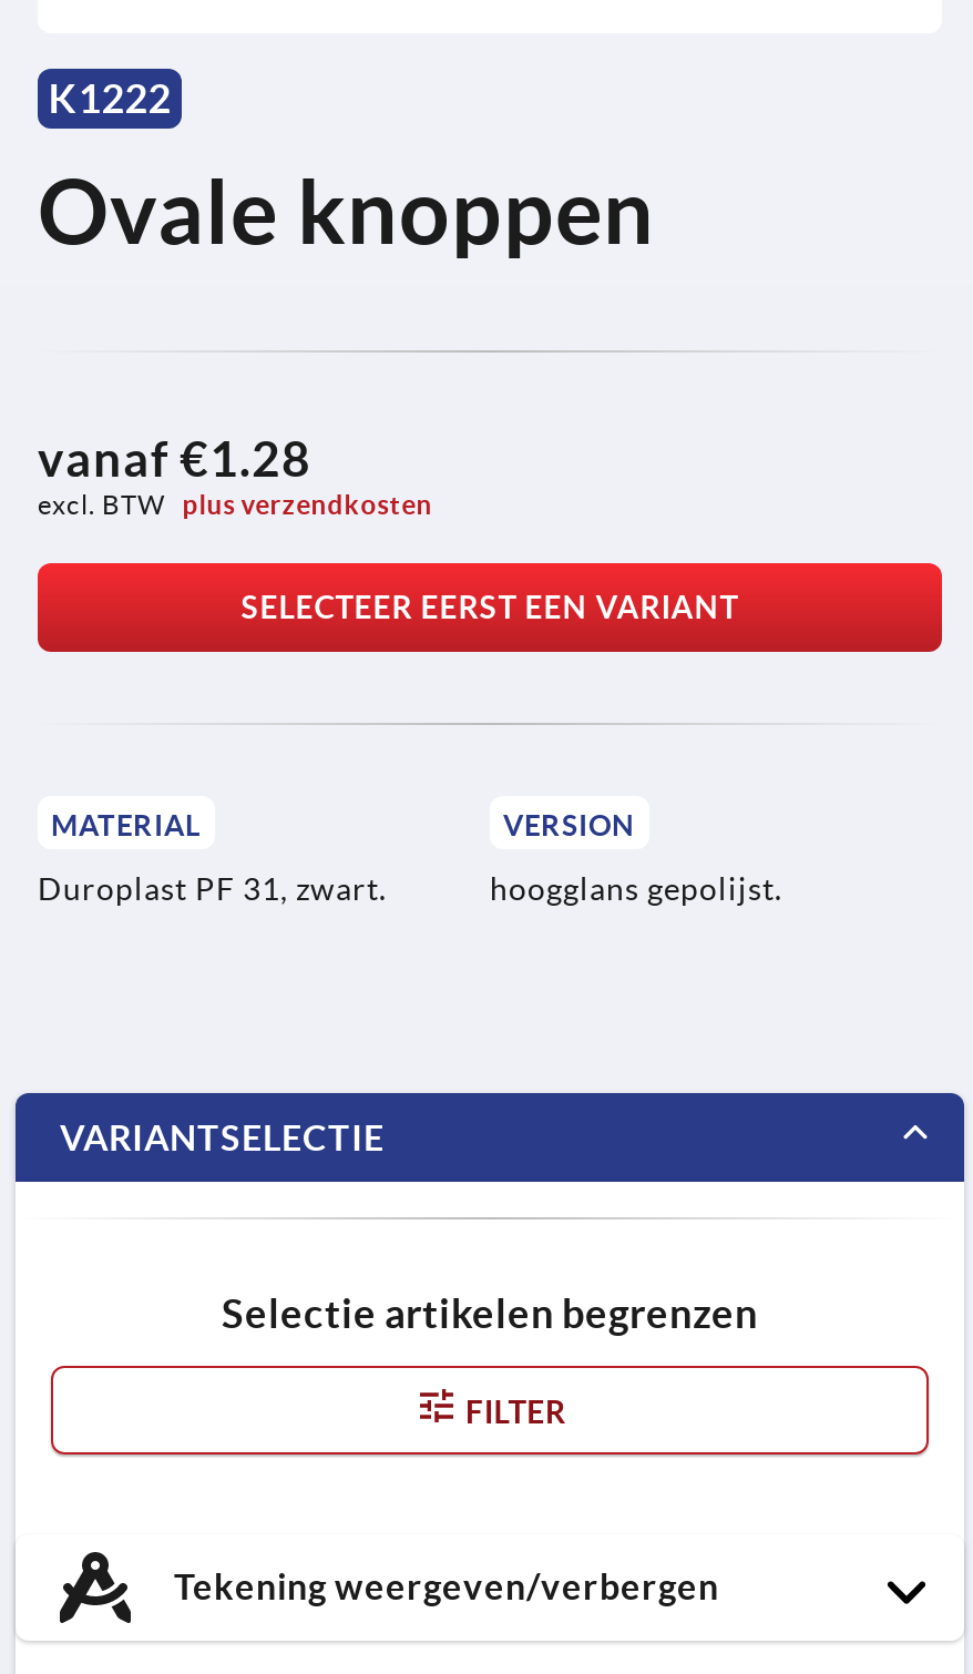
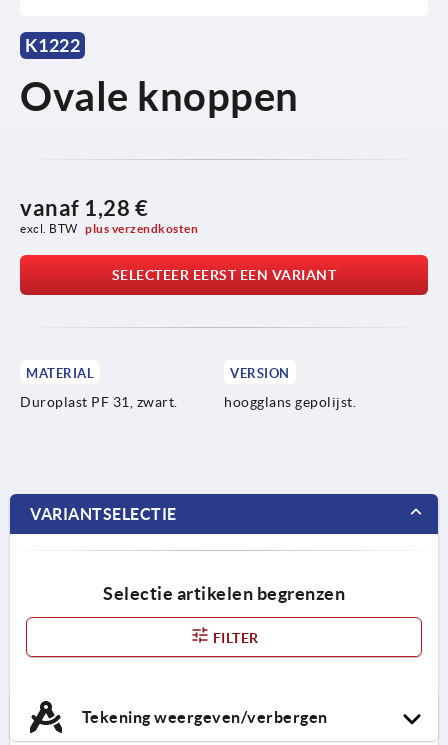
- vanaf €1.28
+ vanaf 1,28 €
